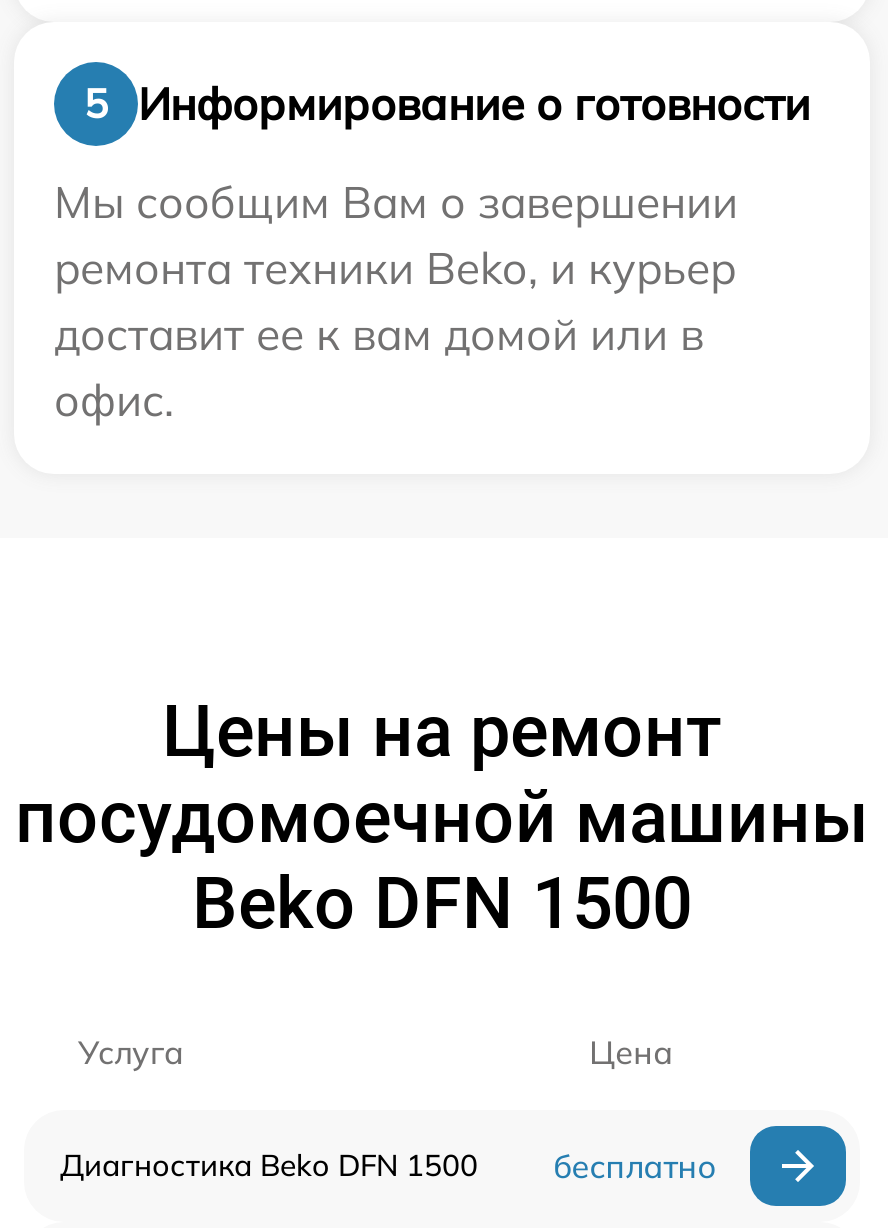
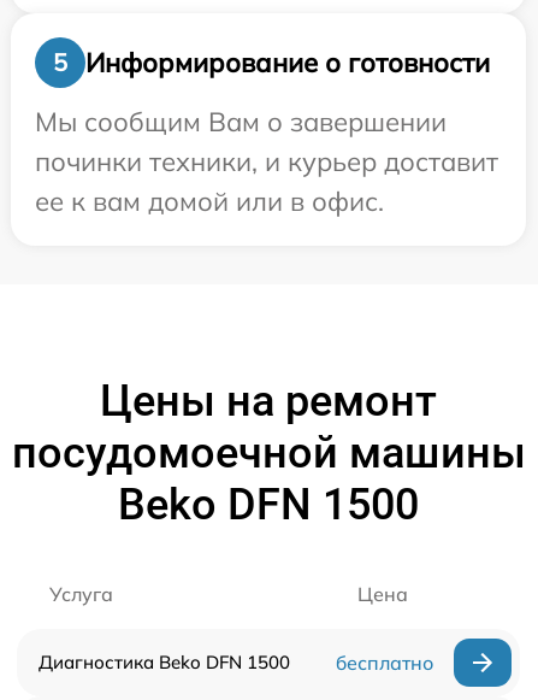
- ремонта техники Beko, и курьер
- доставит ее к вам домой или в
- офис.
+ починки техники, и курьер доставит
+ ее к вам домой или в офис.
